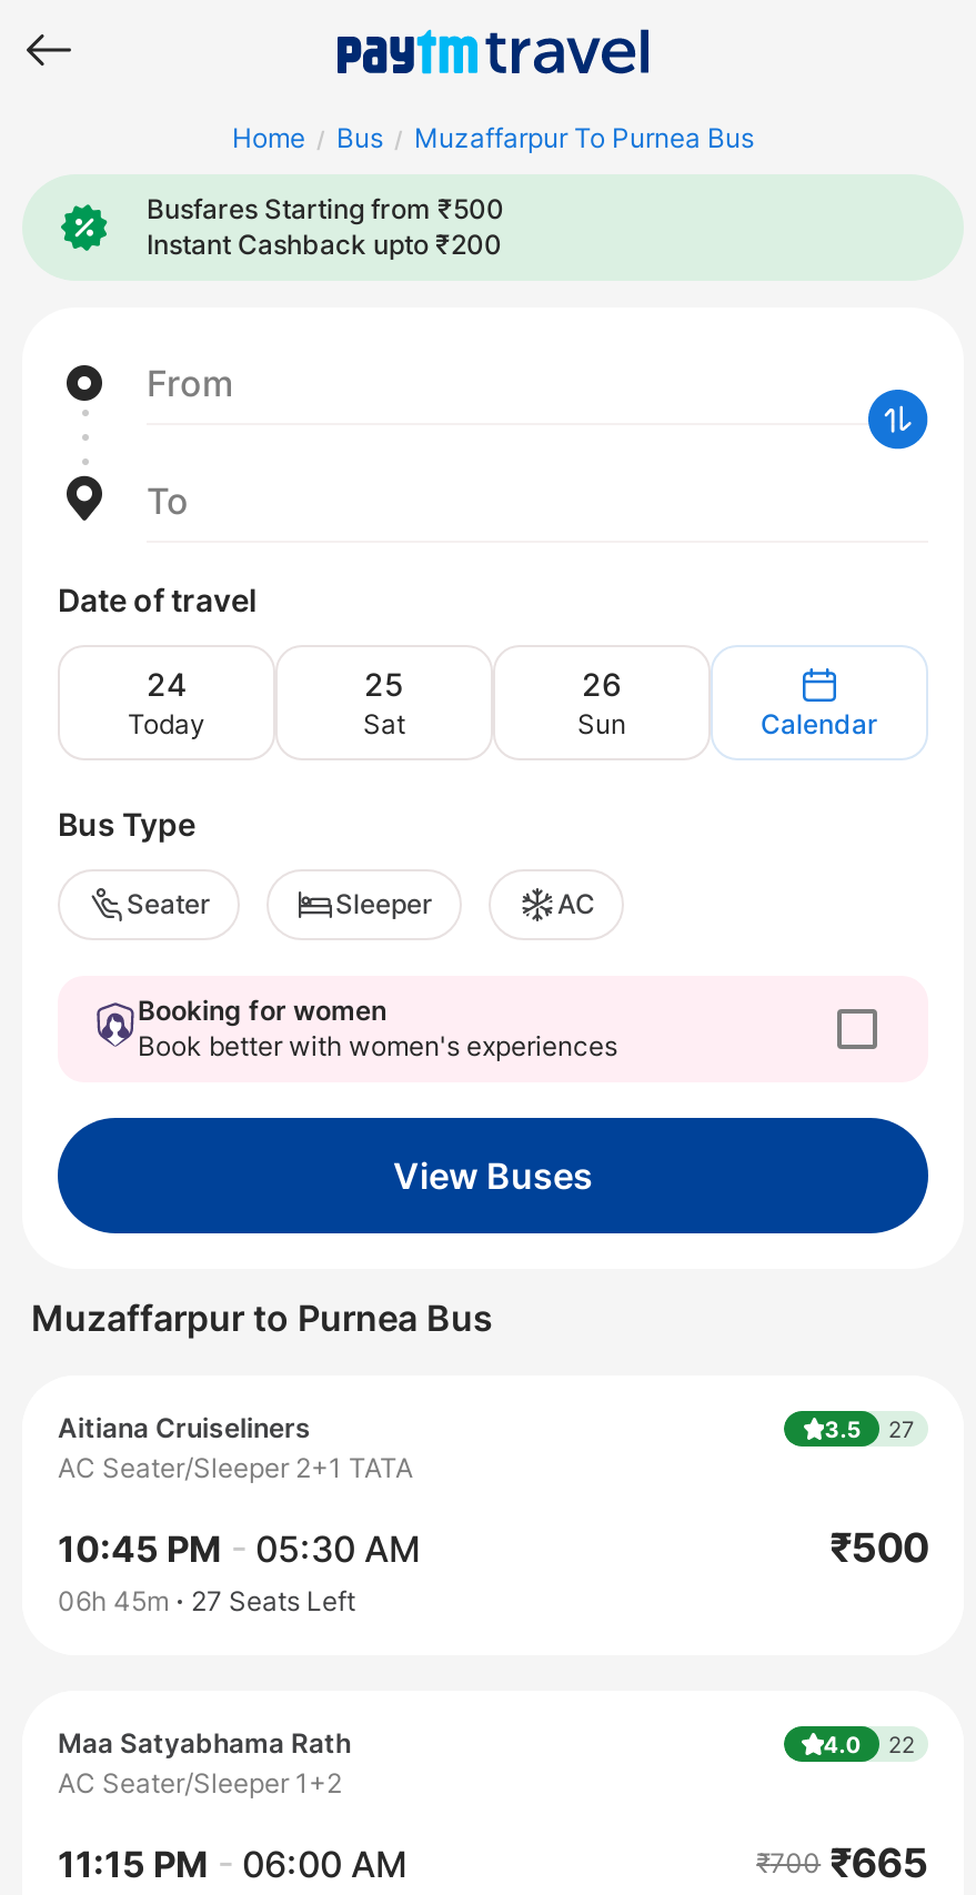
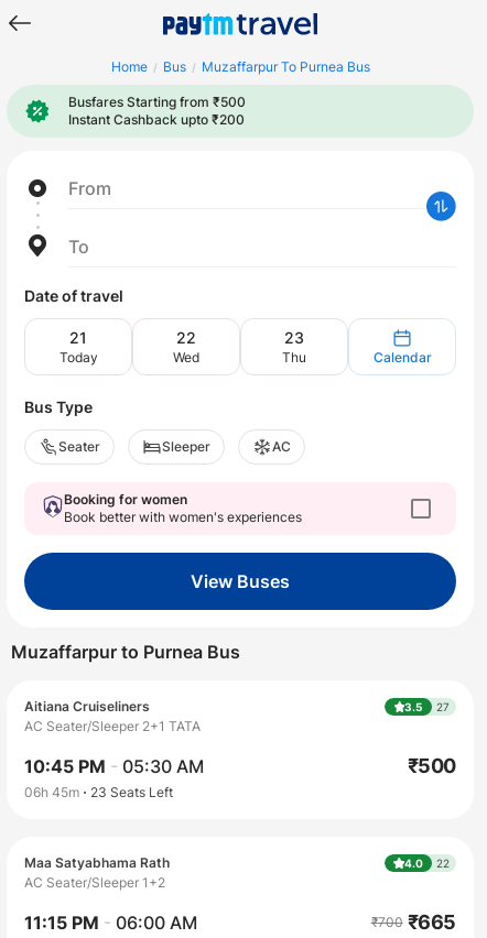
- 24
+ 21

- 25
- Sat
+ 22
+ Wed

- 26
- Sun
+ 23
+ Thu

- 06h 45m 27 Seats Left
+ 06h 45m 23 Seats Left
